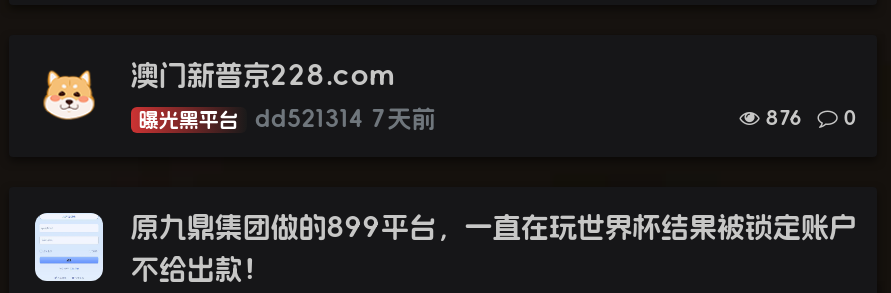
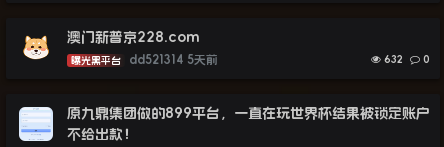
- 曝光黑平台 dd521314 7天前
+ 曝光黑平台 dd521314 5天前

- 876 0
+ 632 0
